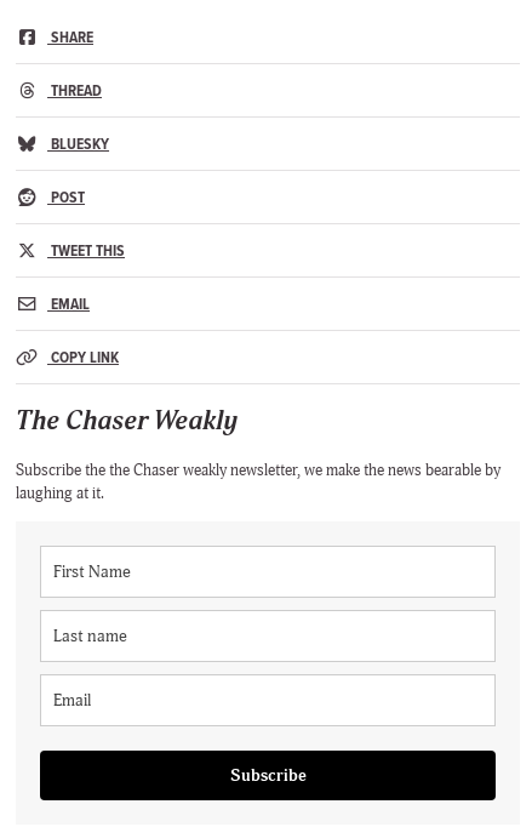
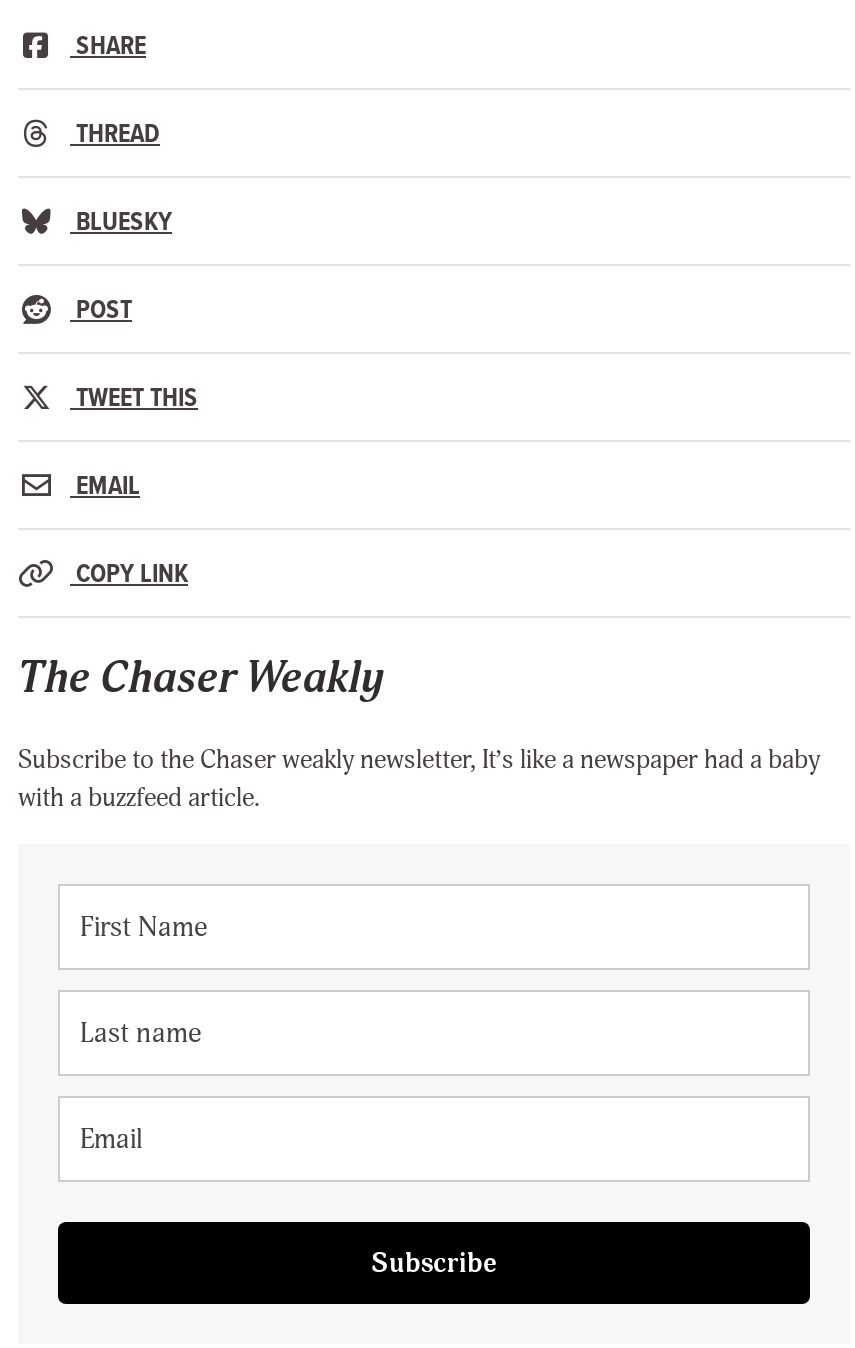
- Subscribe the the Chaser weakly newsletter, we make the news bearable by
- laughing at it.
+ Subscribe to the Chaser weakly newsletter, It’s like a newspaper had a baby
+ with a buzzfeed article.
